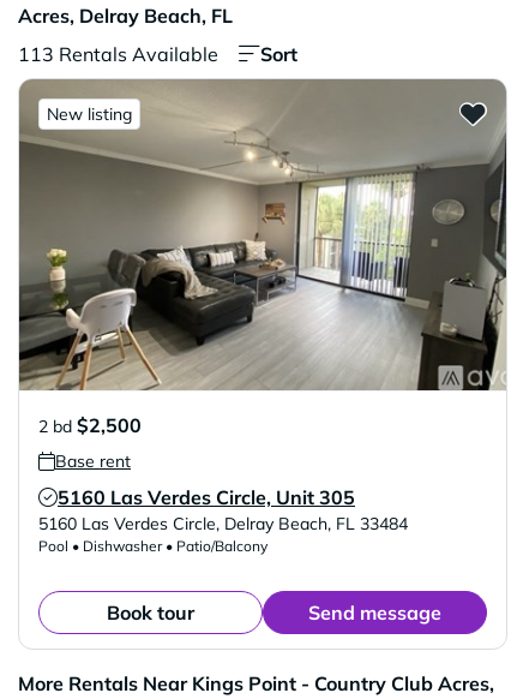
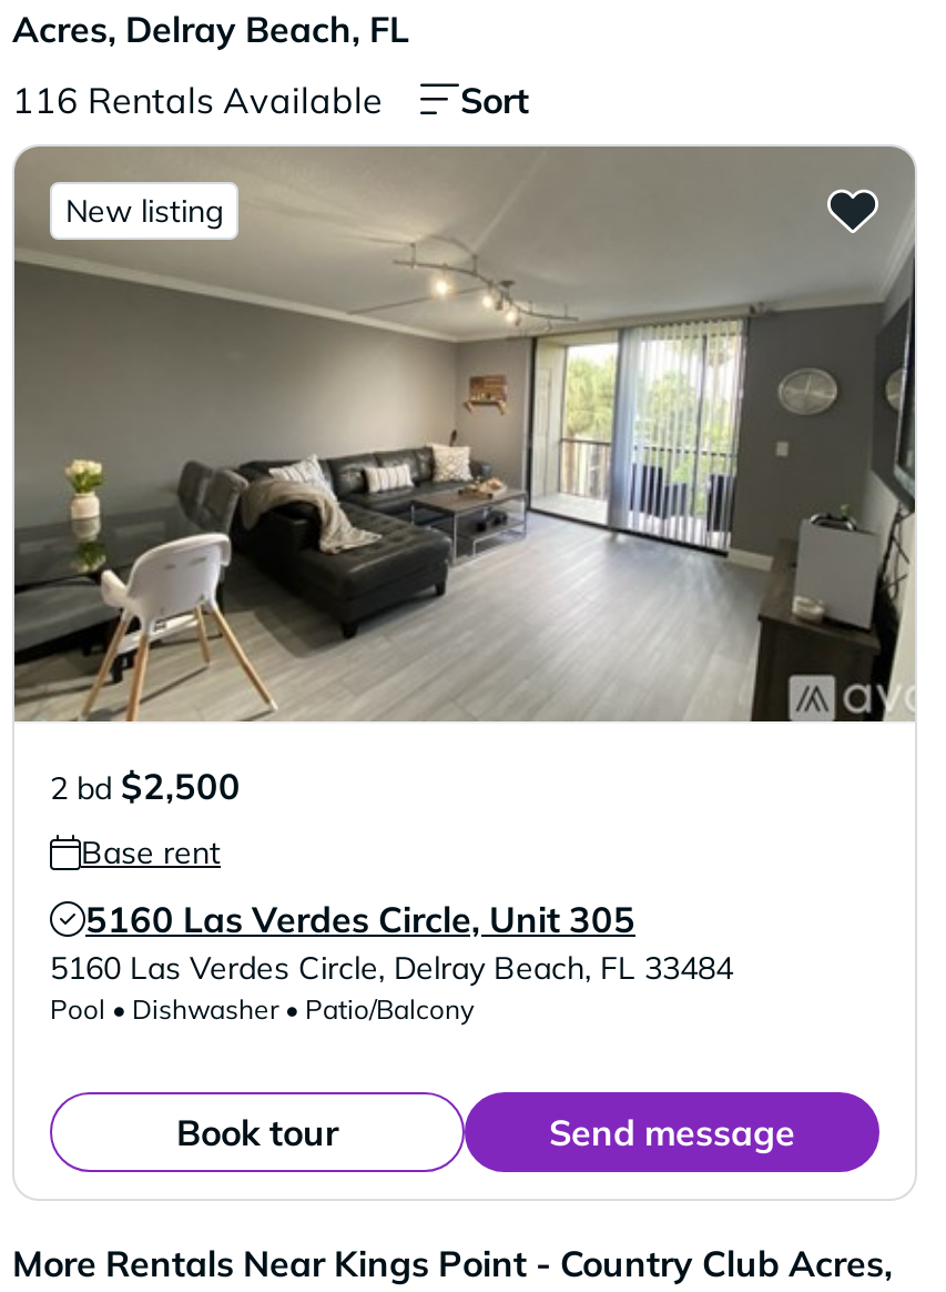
- 113 Rentals Available
+ 116 Rentals Available
